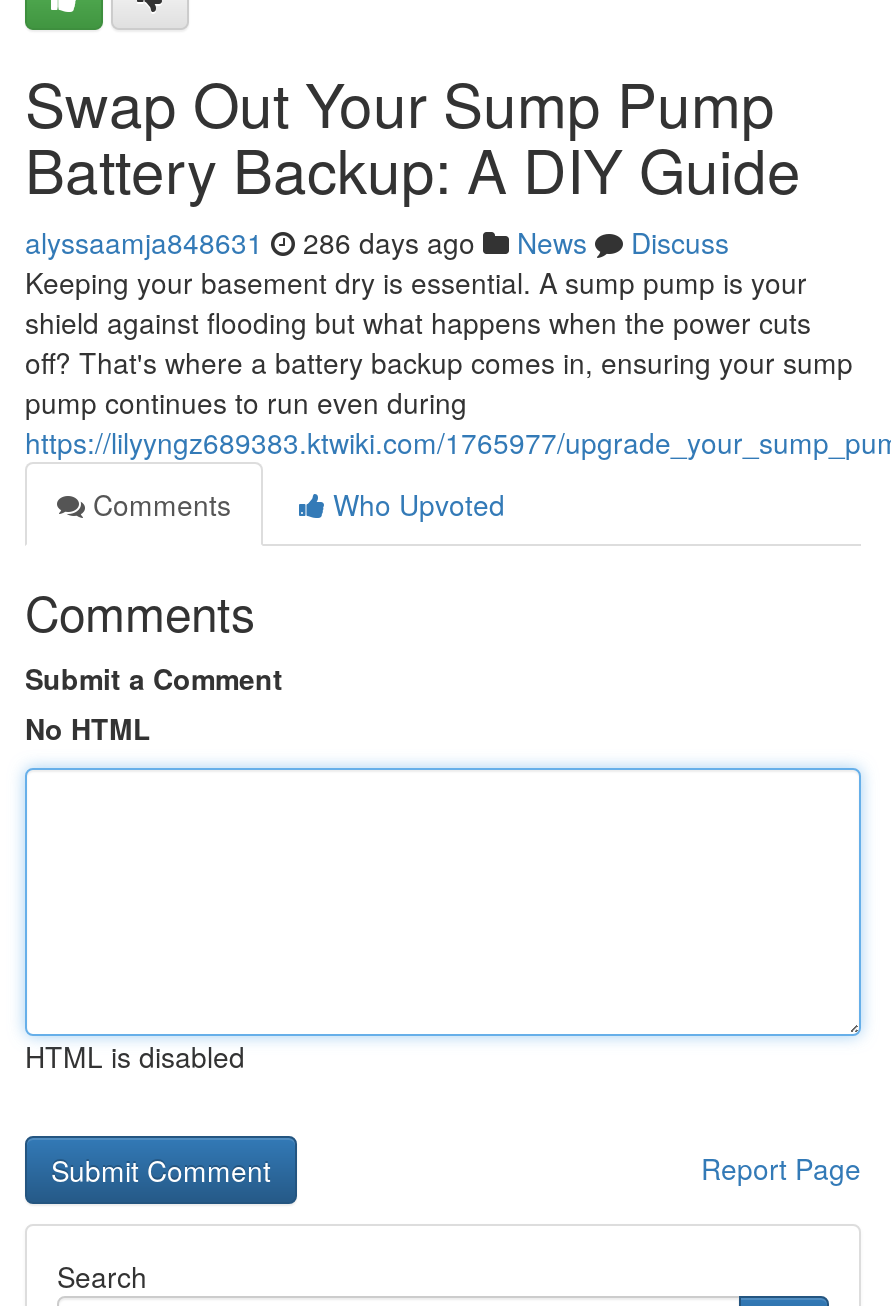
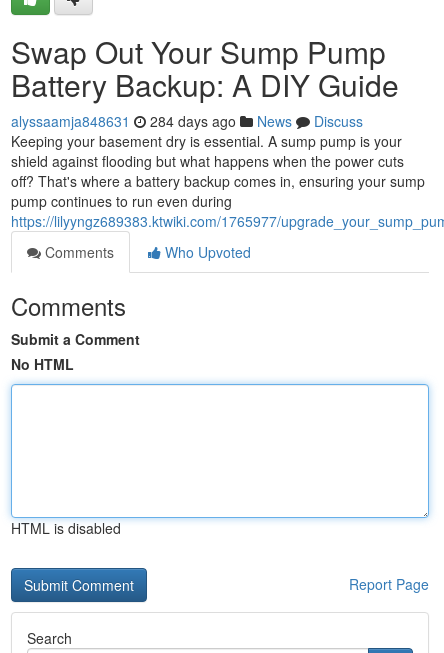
- alyssaamja848631 286 days ago News Discuss
+ alyssaamja848631 284 days ago News Discuss
